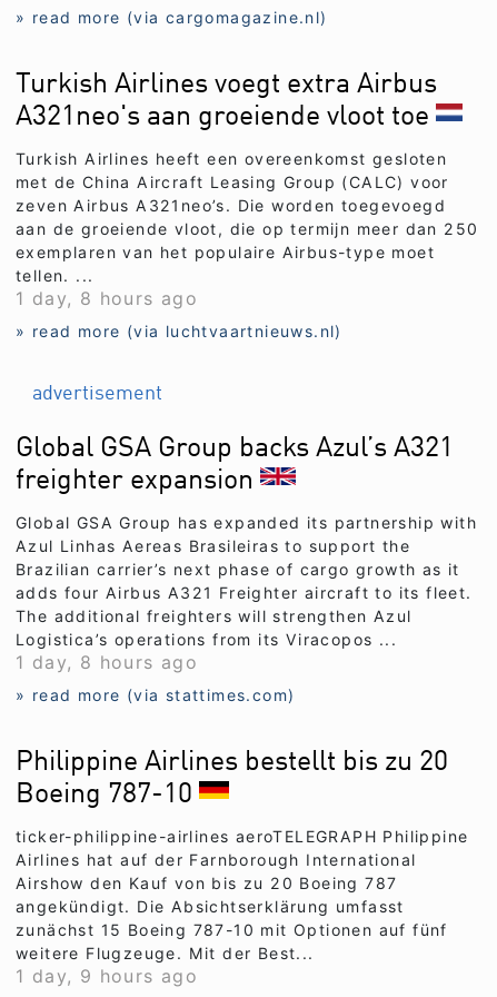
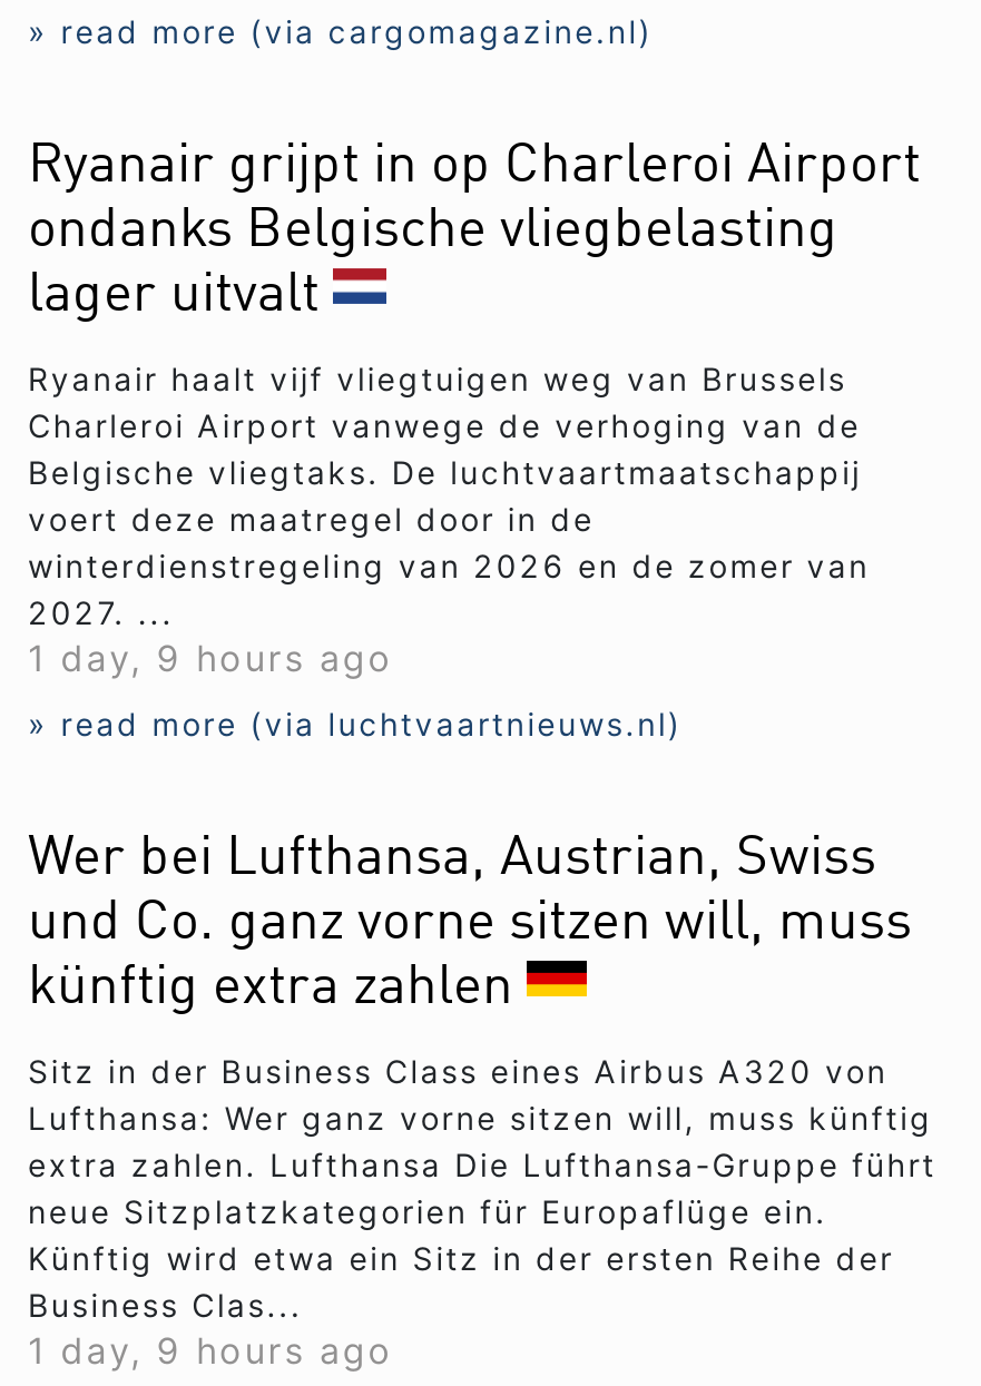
- Turkish Airlines voegt extra Airbus
- A321neo's aan groeiende vloot toe
+ Ryanair grijpt in op Charleroi Airport
+ ondanks Belgische vliegbelasting
+ lager uitvalt

- Turkish Airlines heeft een overeenkomst gesloten
- met de China Aircraft Leasing Group (CALC) voor
- zeven Airbus A321neo’s. Die worden toegevoegd
- aan de groeiende vloot, die op termijn meer dan 250
- exemplaren van het populaire Airbus-type moet
- tellen. ...
- 1 day, 8 hours ago
+ Ryanair haalt vijf vliegtuigen weg van Brussels
+ Charleroi Airport vanwege de verhoging van de
+ Belgische vliegtaks. De luchtvaartmaatschappij
+ voert deze maatregel door in de
+ winterdienstregeling van 2026 en de zomer van
+ 2027. ...
+ 1 day, 9 hours ago

moved down: » read more (via luchtvaartnieuws.nl)

- advertisement
- Global GSA Group backs Azul’s A321
- freighter expansion
- Global GSA Group has expanded its partnership with
- Azul Linhas Aereas Brasileiras to support the
- Brazilian carrier’s next phase of cargo growth as it
- adds four Airbus A321 Freighter aircraft to its fleet.
- The additional freighters will strengthen Azul
- Logistica’s operations from its Viracopos ...
- 1 day, 8 hours ago
- » read more (via stattimes.com)
- Philippine Airlines bestellt bis zu 20
- Boeing 787-10
- ticker-philippine-airlines aeroTELEGRAPH Philippine
- Airlines hat auf der Farnborough International
- Airshow den Kauf von bis zu 20 Boeing 787
- angekündigt. Die Absichtserklärung umfasst
- zunächst 15 Boeing 787-10 mit Optionen auf fünf
- weitere Flugzeuge. Mit der Best...
+ Wer bei Lufthansa, Austrian, Swiss
+ und Co. ganz vorne sitzen will, muss
+ künftig extra zahlen
+ Sitz in der Business Class eines Airbus A320 von
+ Lufthansa: Wer ganz vorne sitzen will, muss künftig
+ extra zahlen. Lufthansa Die Lufthansa-Gruppe führt
+ neue Sitzplatzkategorien für Europaflüge ein.
+ Künftig wird etwa ein Sitz in der ersten Reihe der
+ Business Clas...
